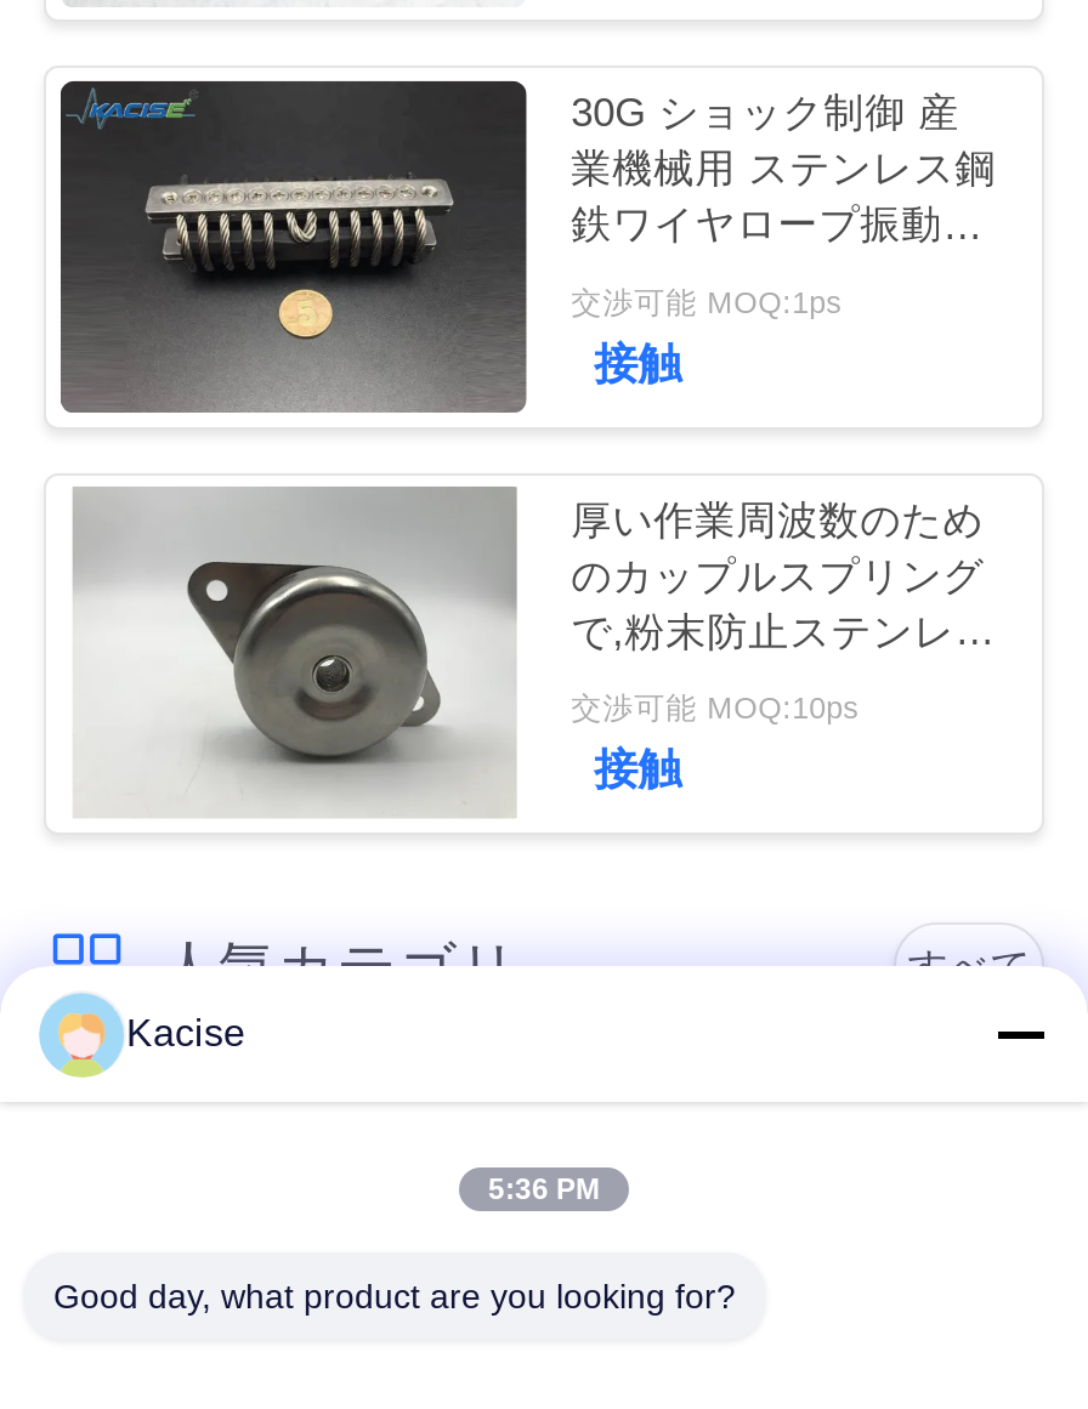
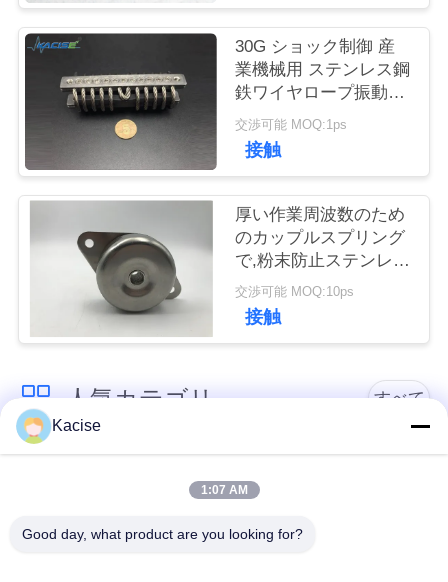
- 5:36 PM
+ 1:07 AM
